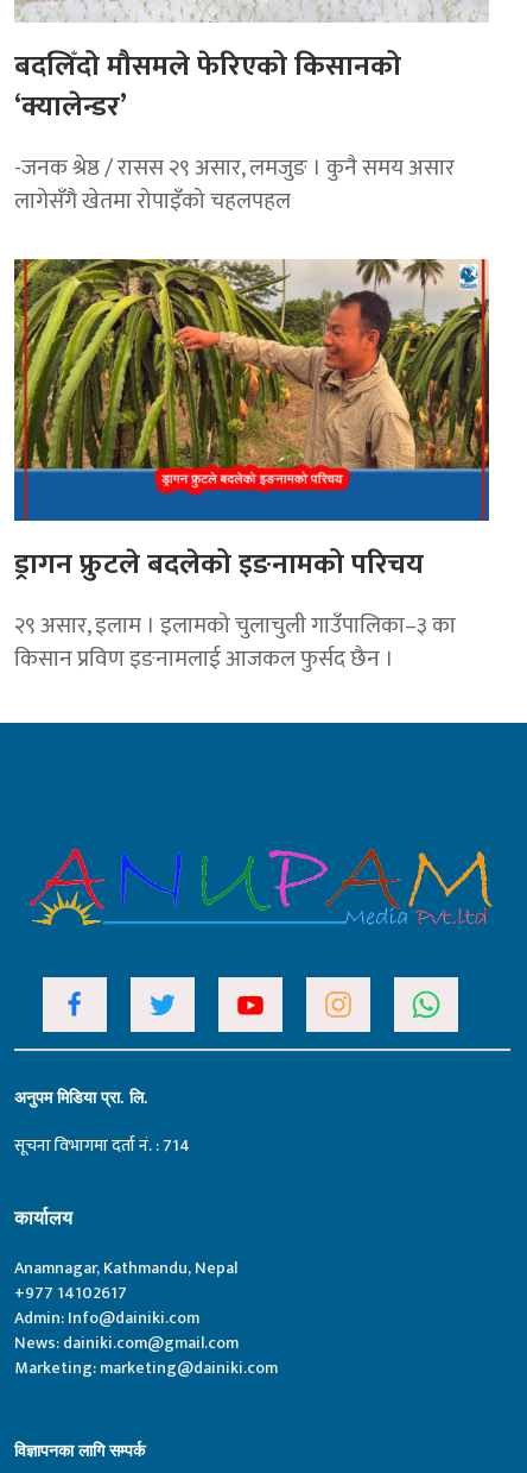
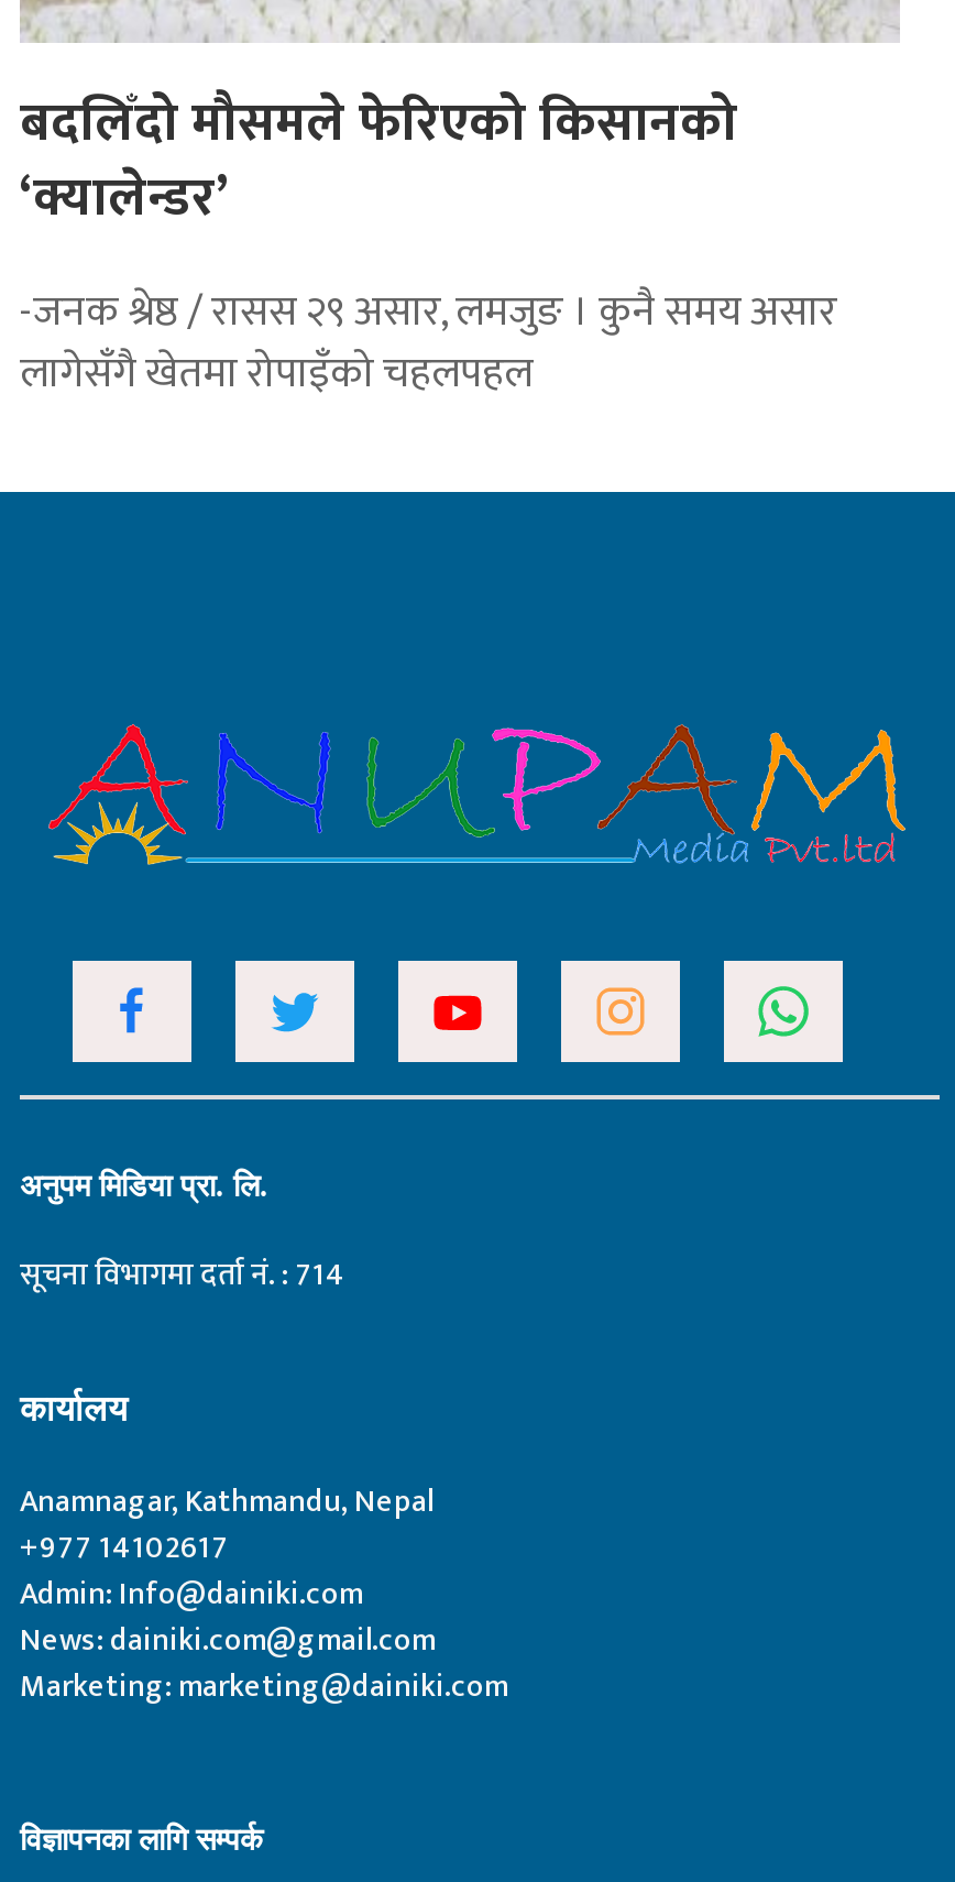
- [image]
- ड्रागन फ्रुटले बदलेको इङनामको परिचय
- २९ असार, इलाम । इलामको चुलाचुली गाउँपालिका–३ का
- किसान प्रविण इङनामलाई आजकल फुर्सद छैन ।
